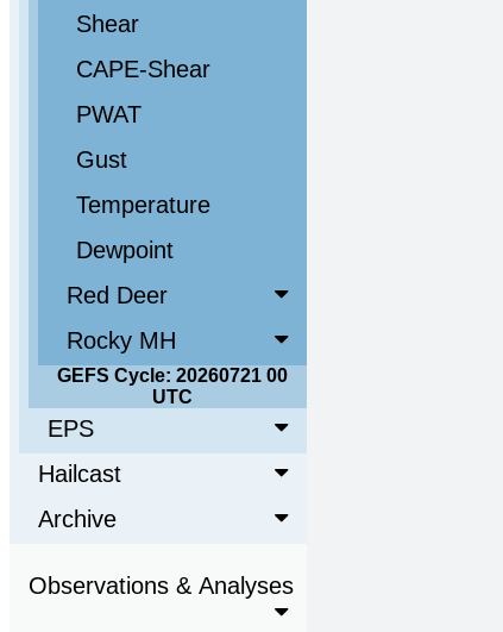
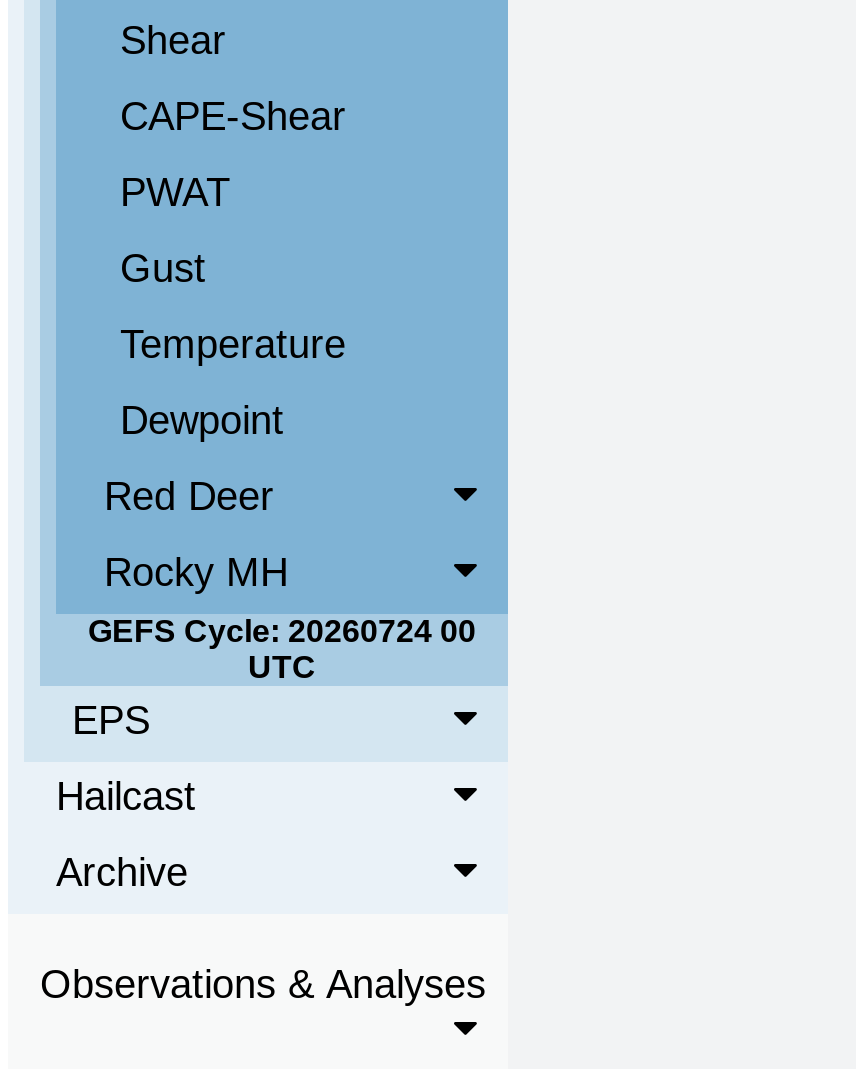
- GEFS Cycle: 20260721 00
+ GEFS Cycle: 20260724 00
